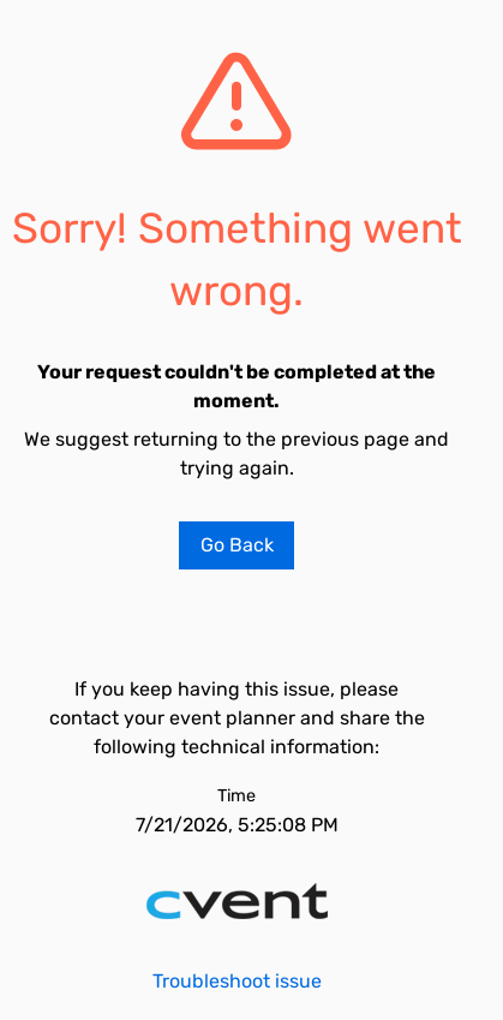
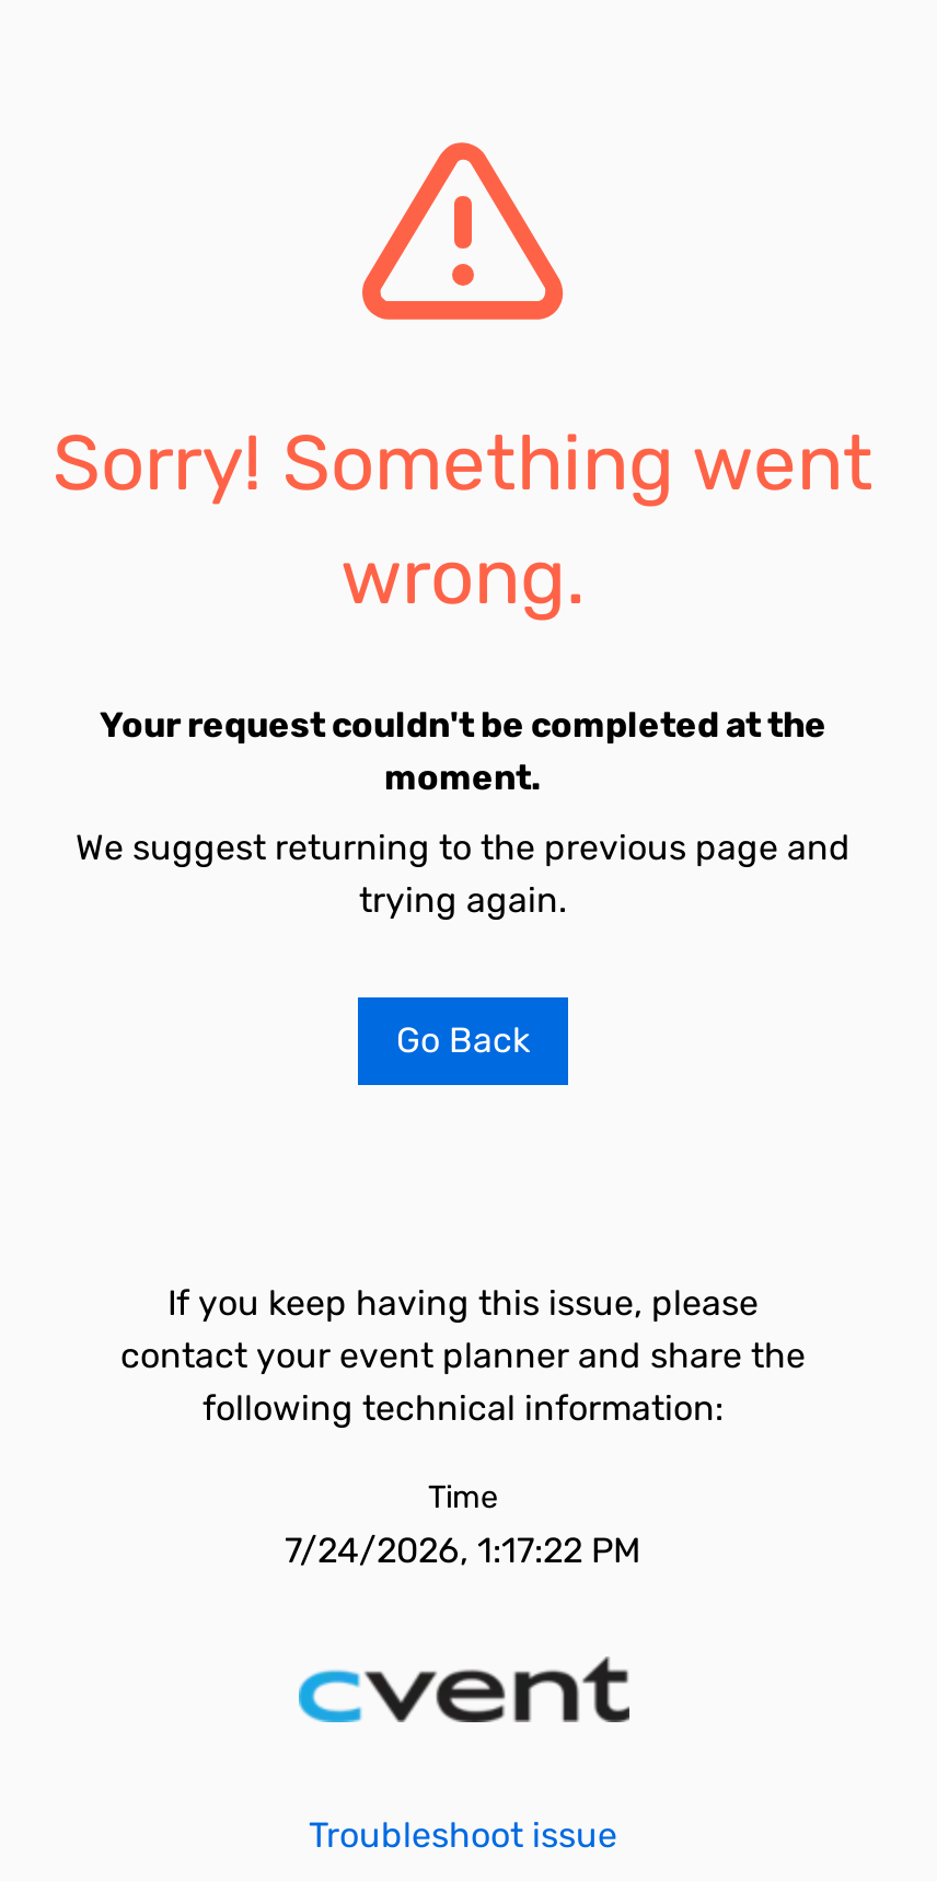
- 7/21/2026, 5:25:08 PM
+ 7/24/2026, 1:17:22 PM
